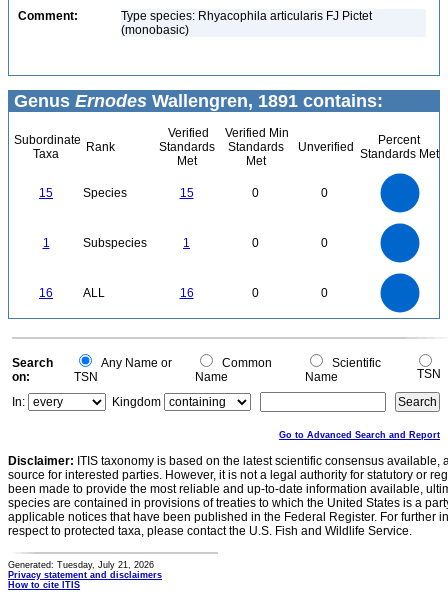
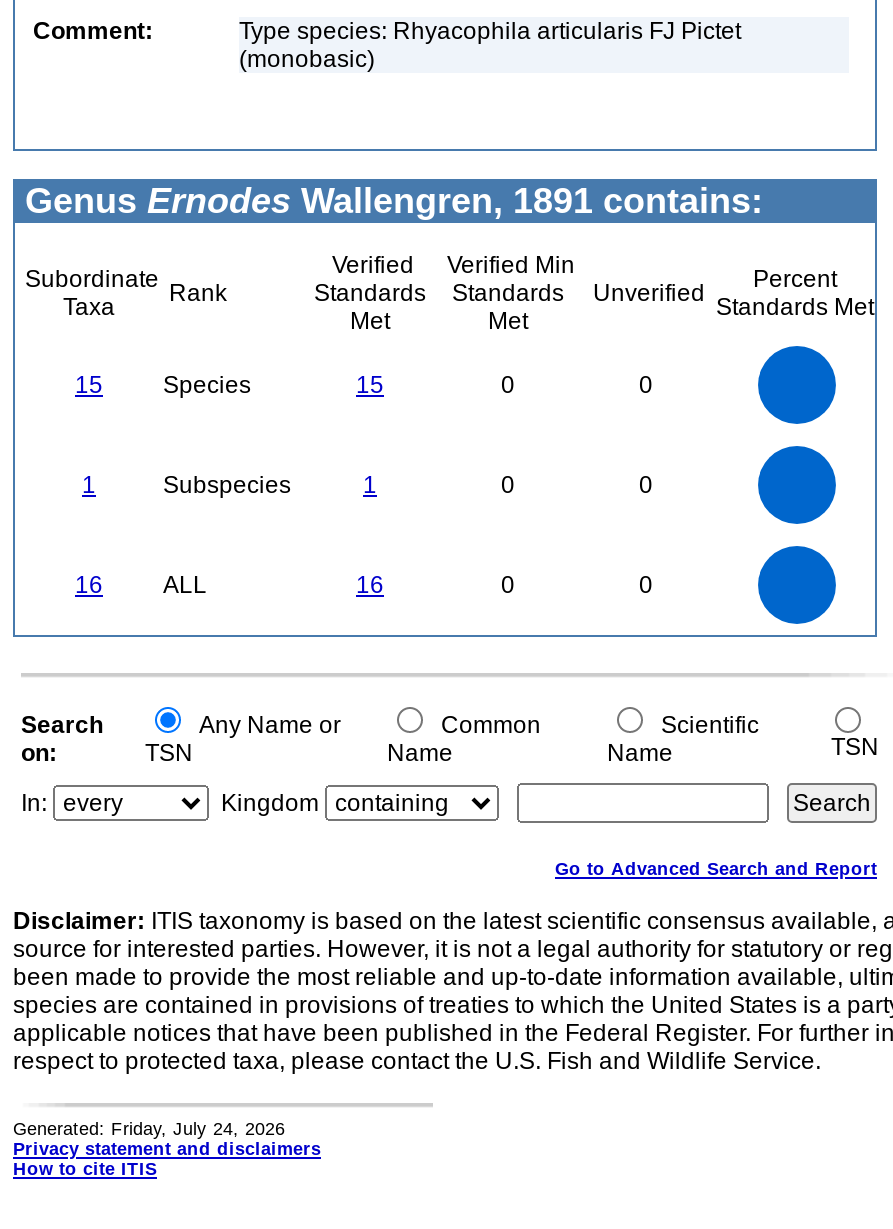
- Generated: Tuesday, July 21, 2026
+ Generated: Friday, July 24, 2026
